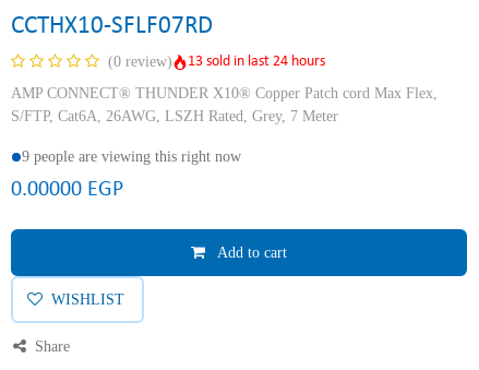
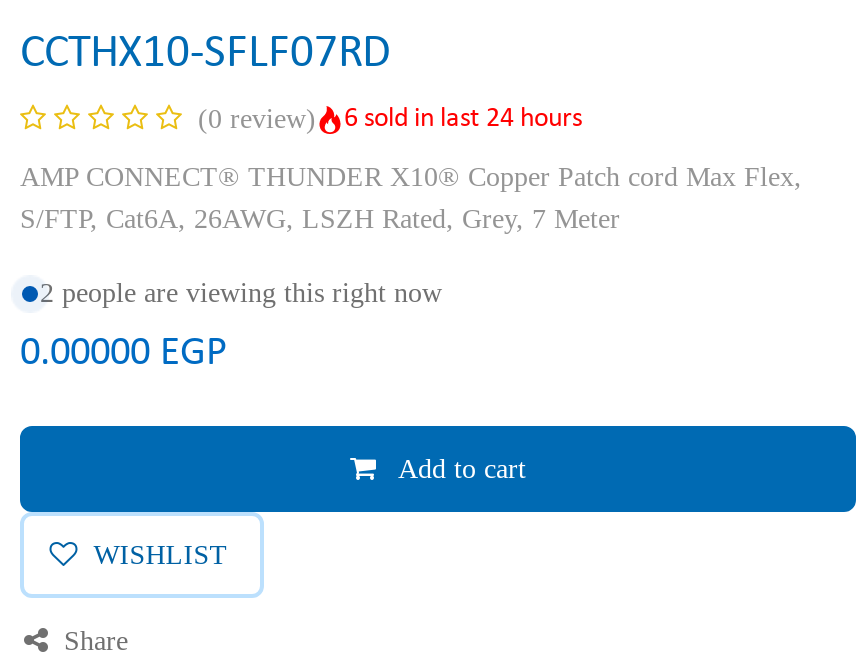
- 13 sold in last 24 hours
+ 6 sold in last 24 hours

- 9 people are viewing this right now
+ 2 people are viewing this right now
